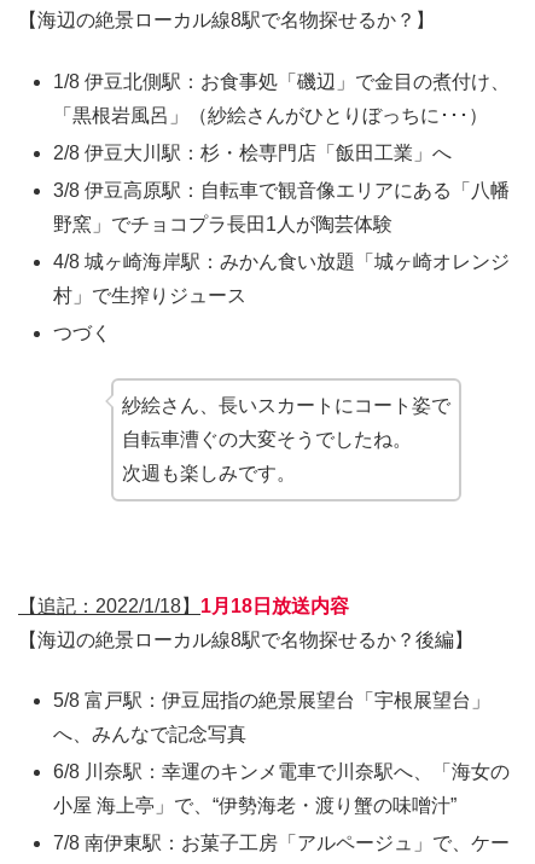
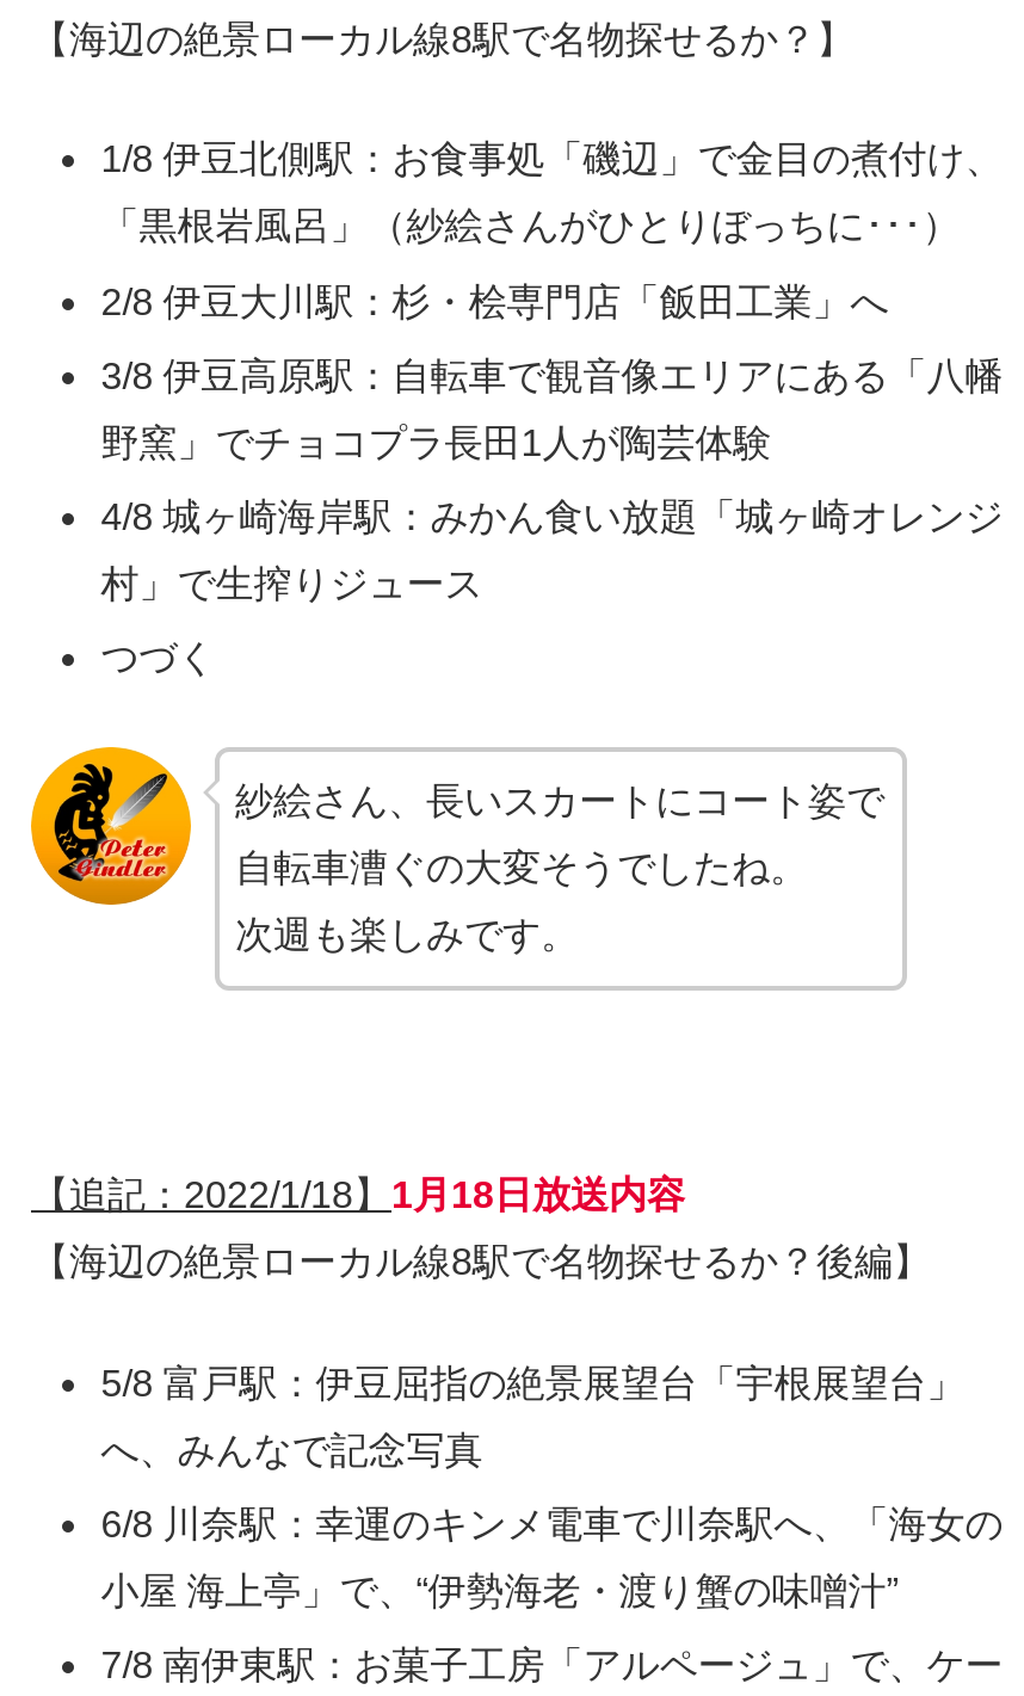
+ [image]
